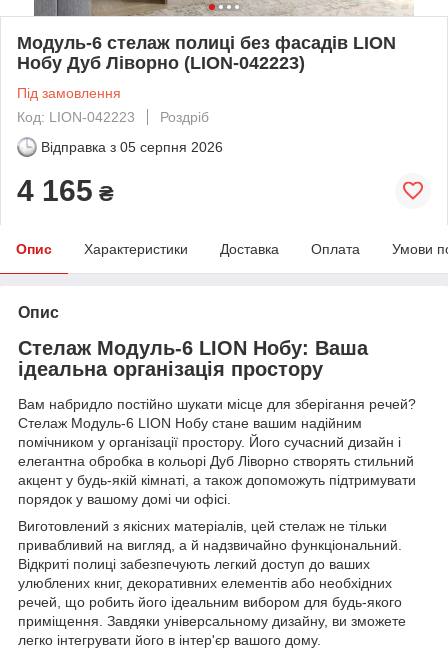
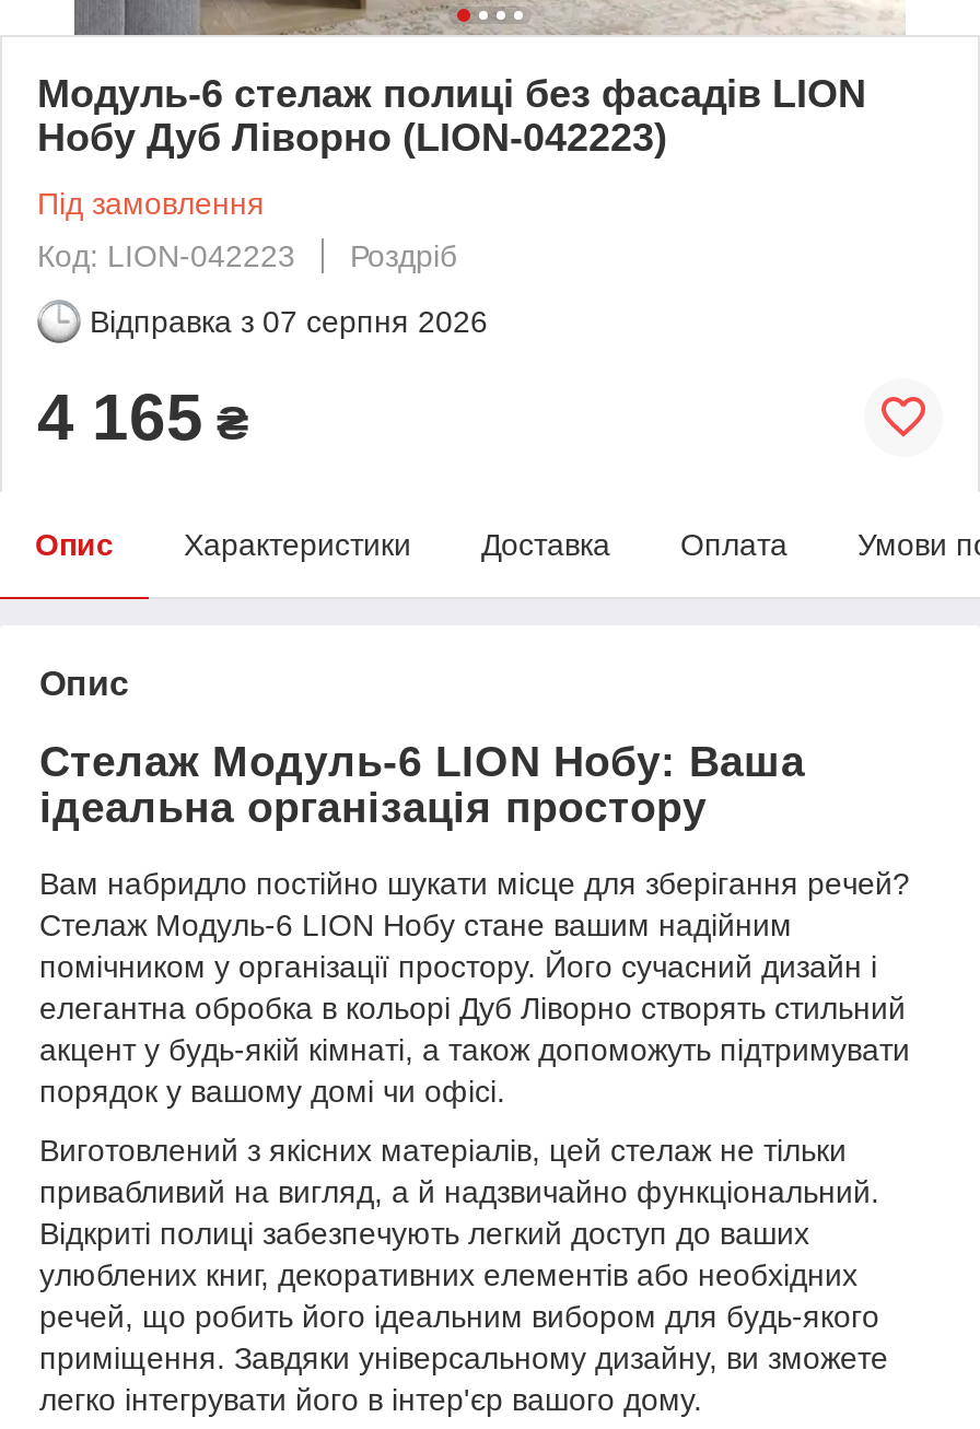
- Відправка з 05 серпня 2026
+ Відправка з 07 серпня 2026
